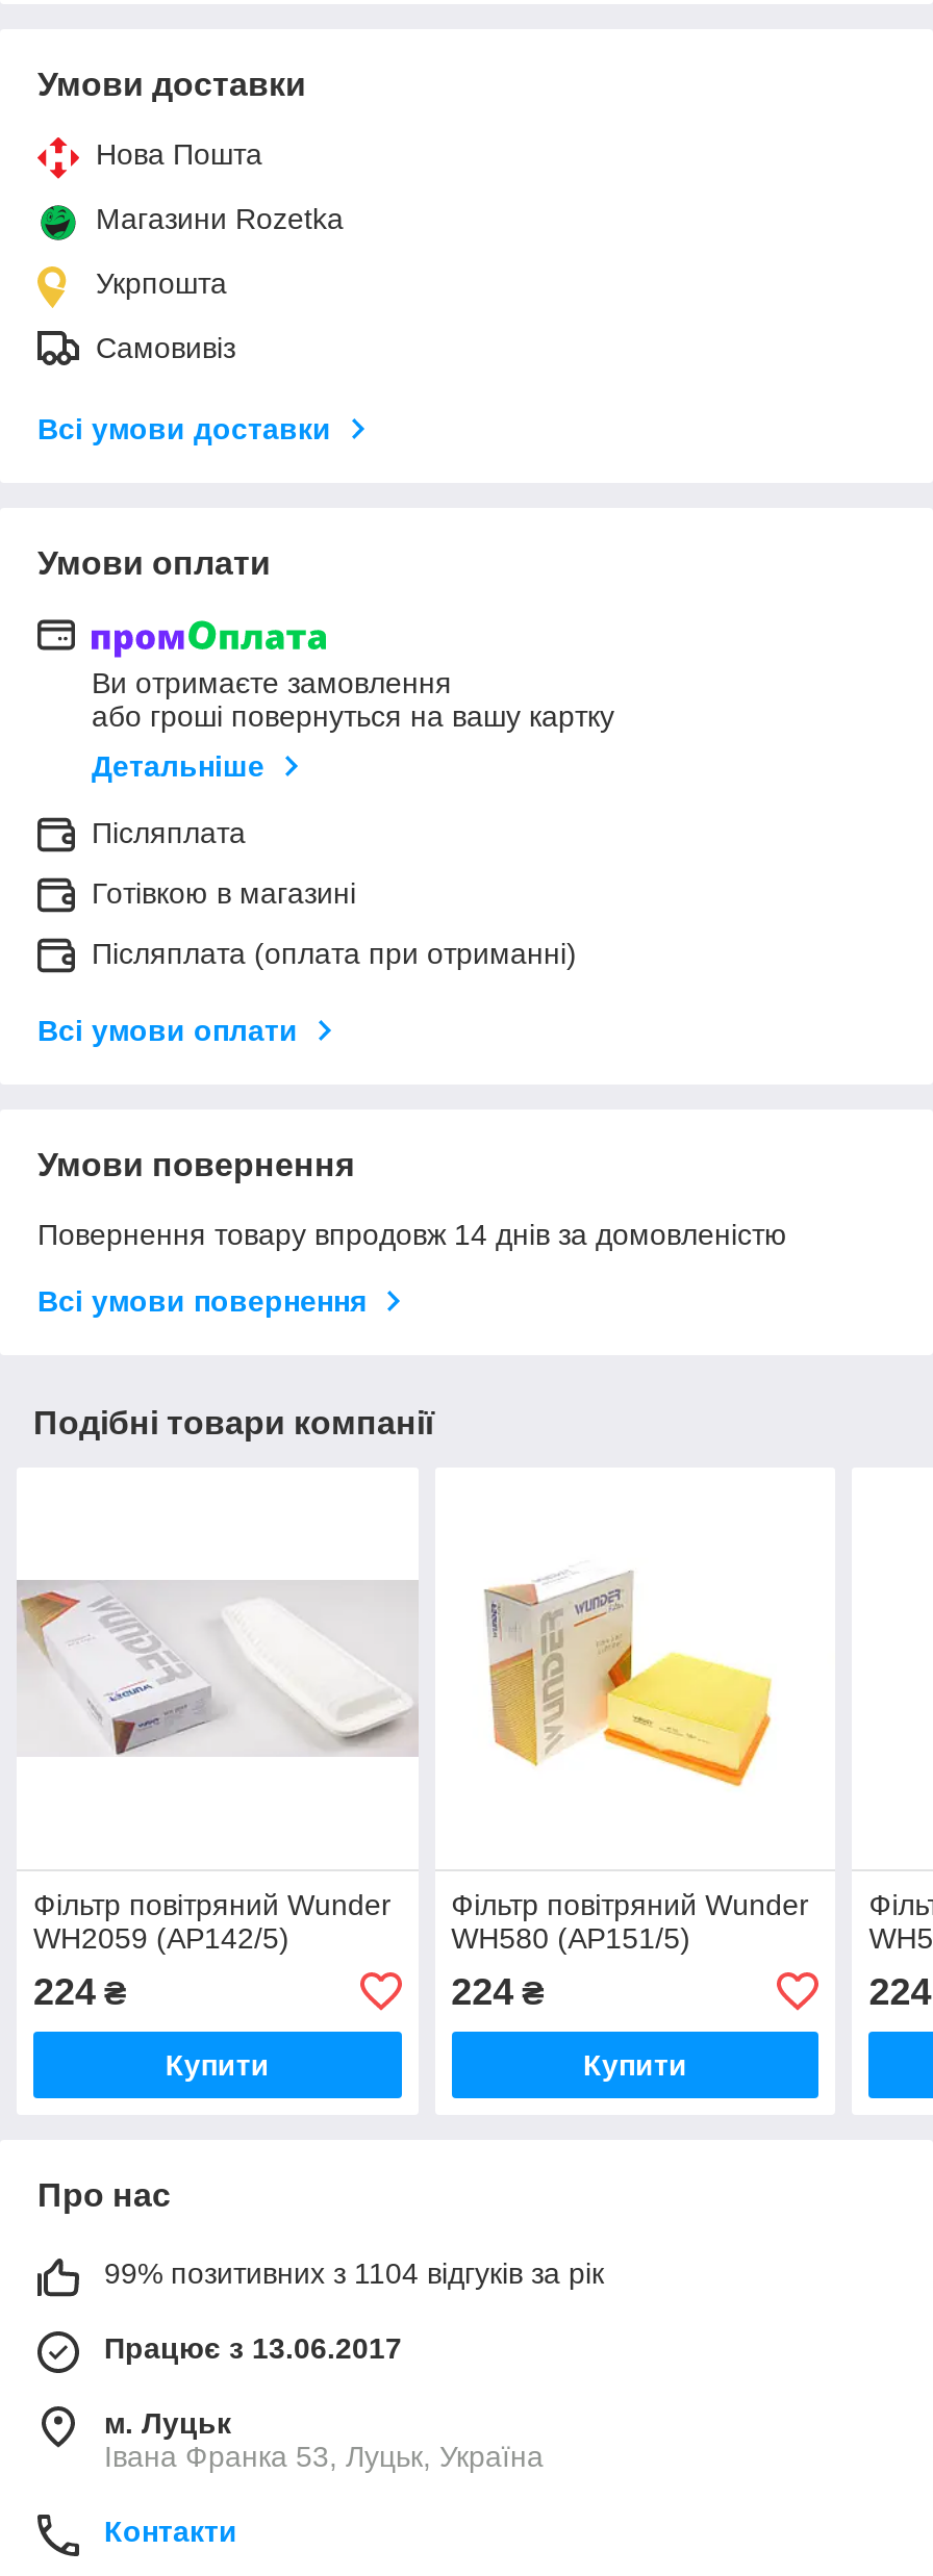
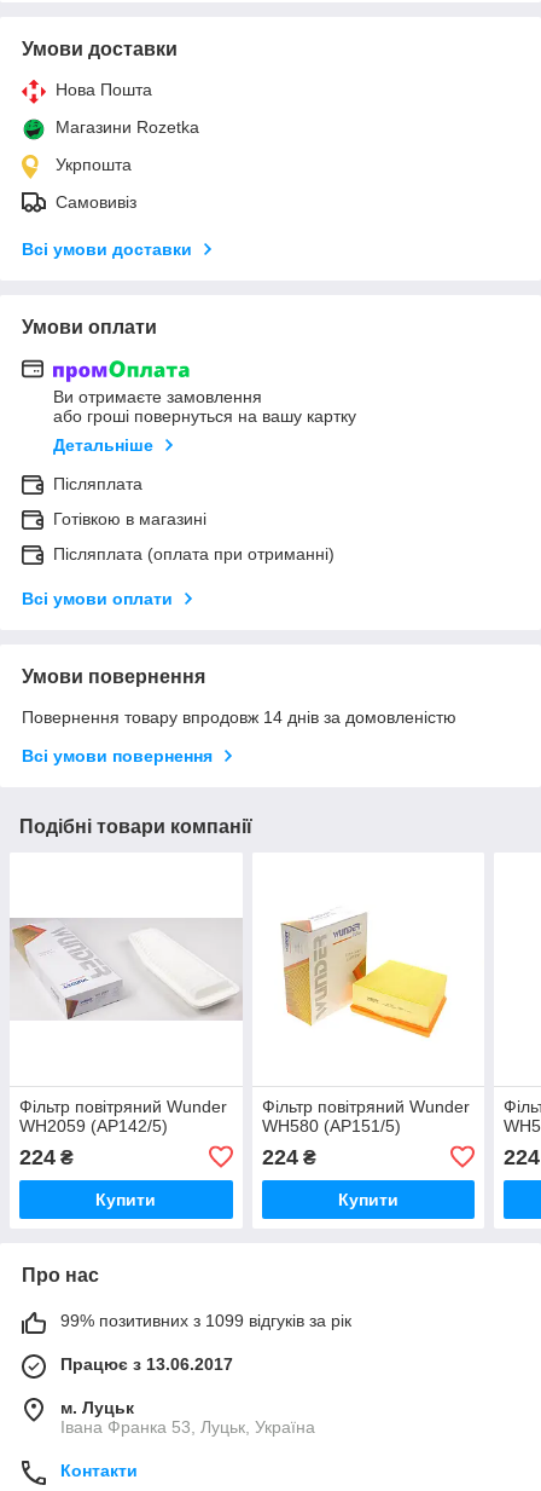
- 99% позитивних з 1104 відгуків за рік
+ 99% позитивних з 1099 відгуків за рік
